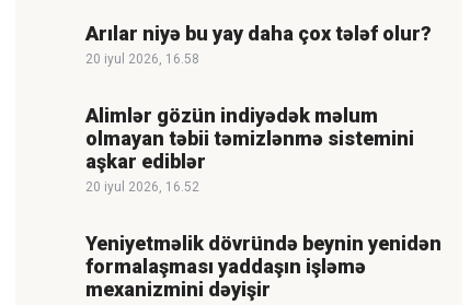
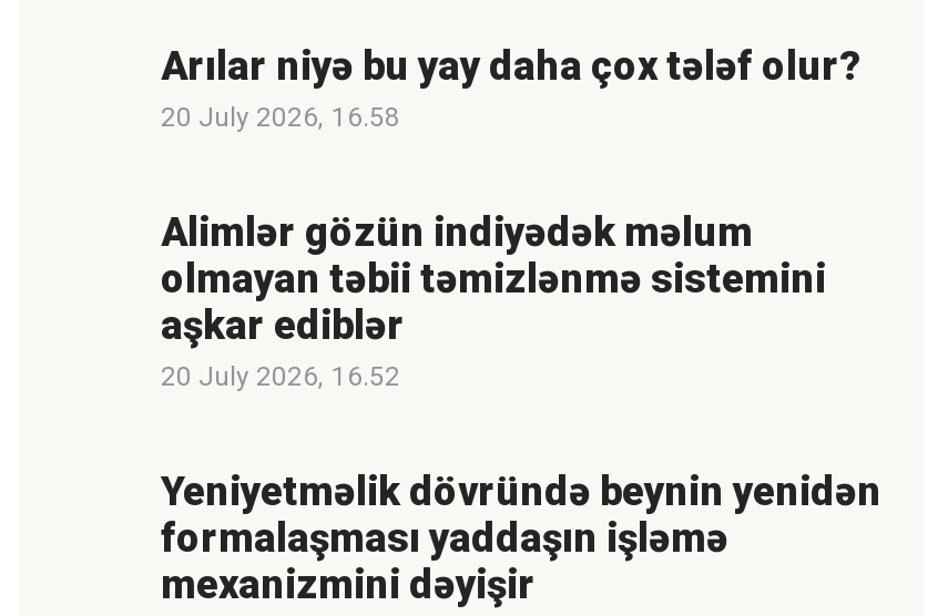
- 20 iyul 2026, 16.58
+ 20 July 2026, 16.58

- 20 iyul 2026, 16.52
+ 20 July 2026, 16.52
